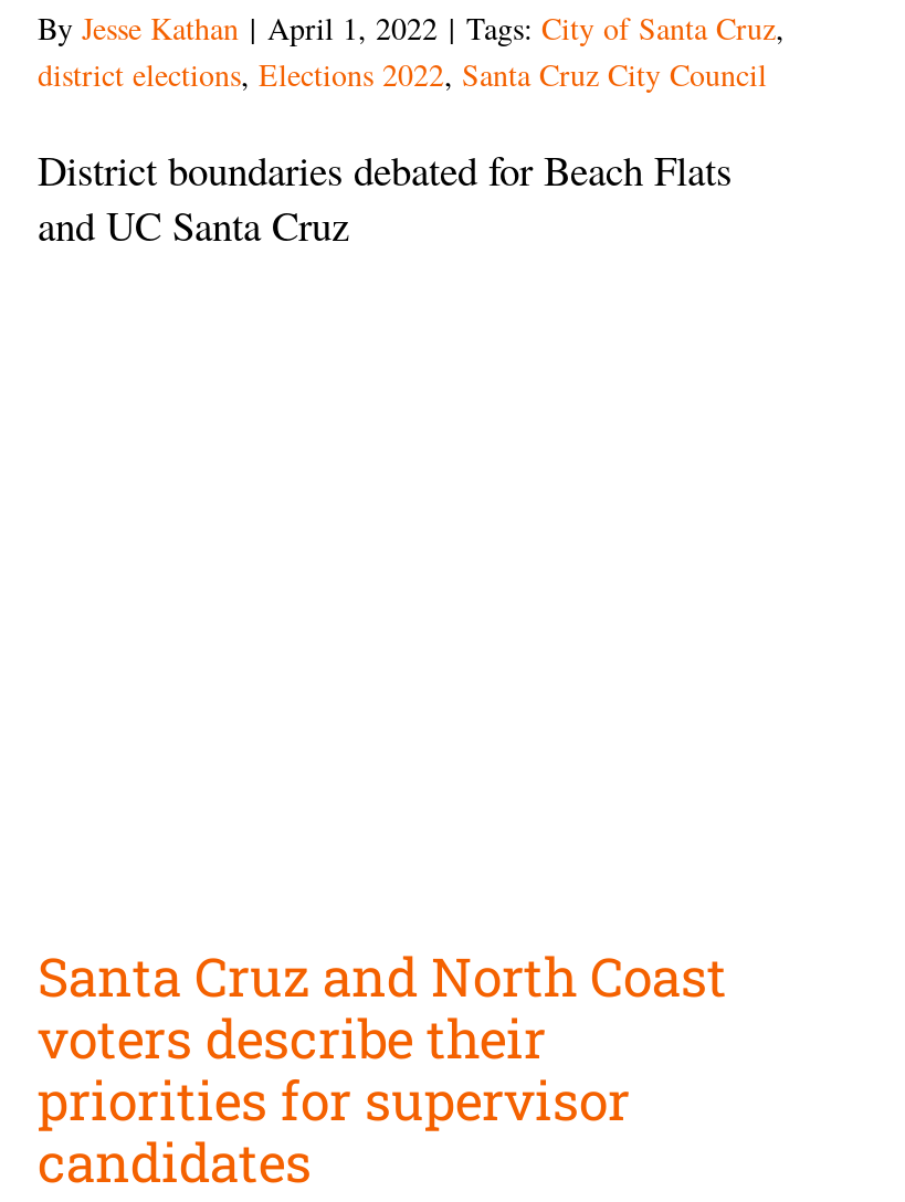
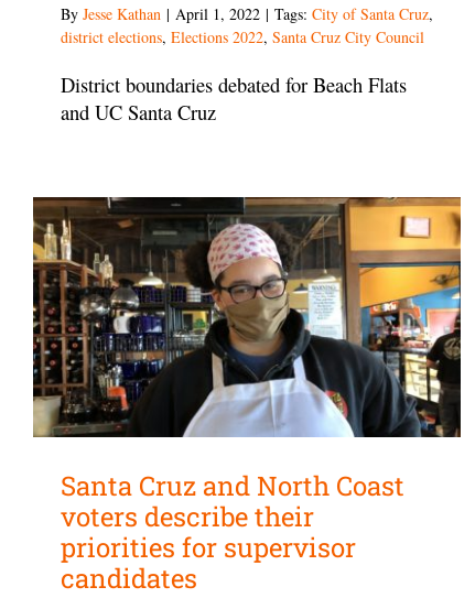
+ [image]
